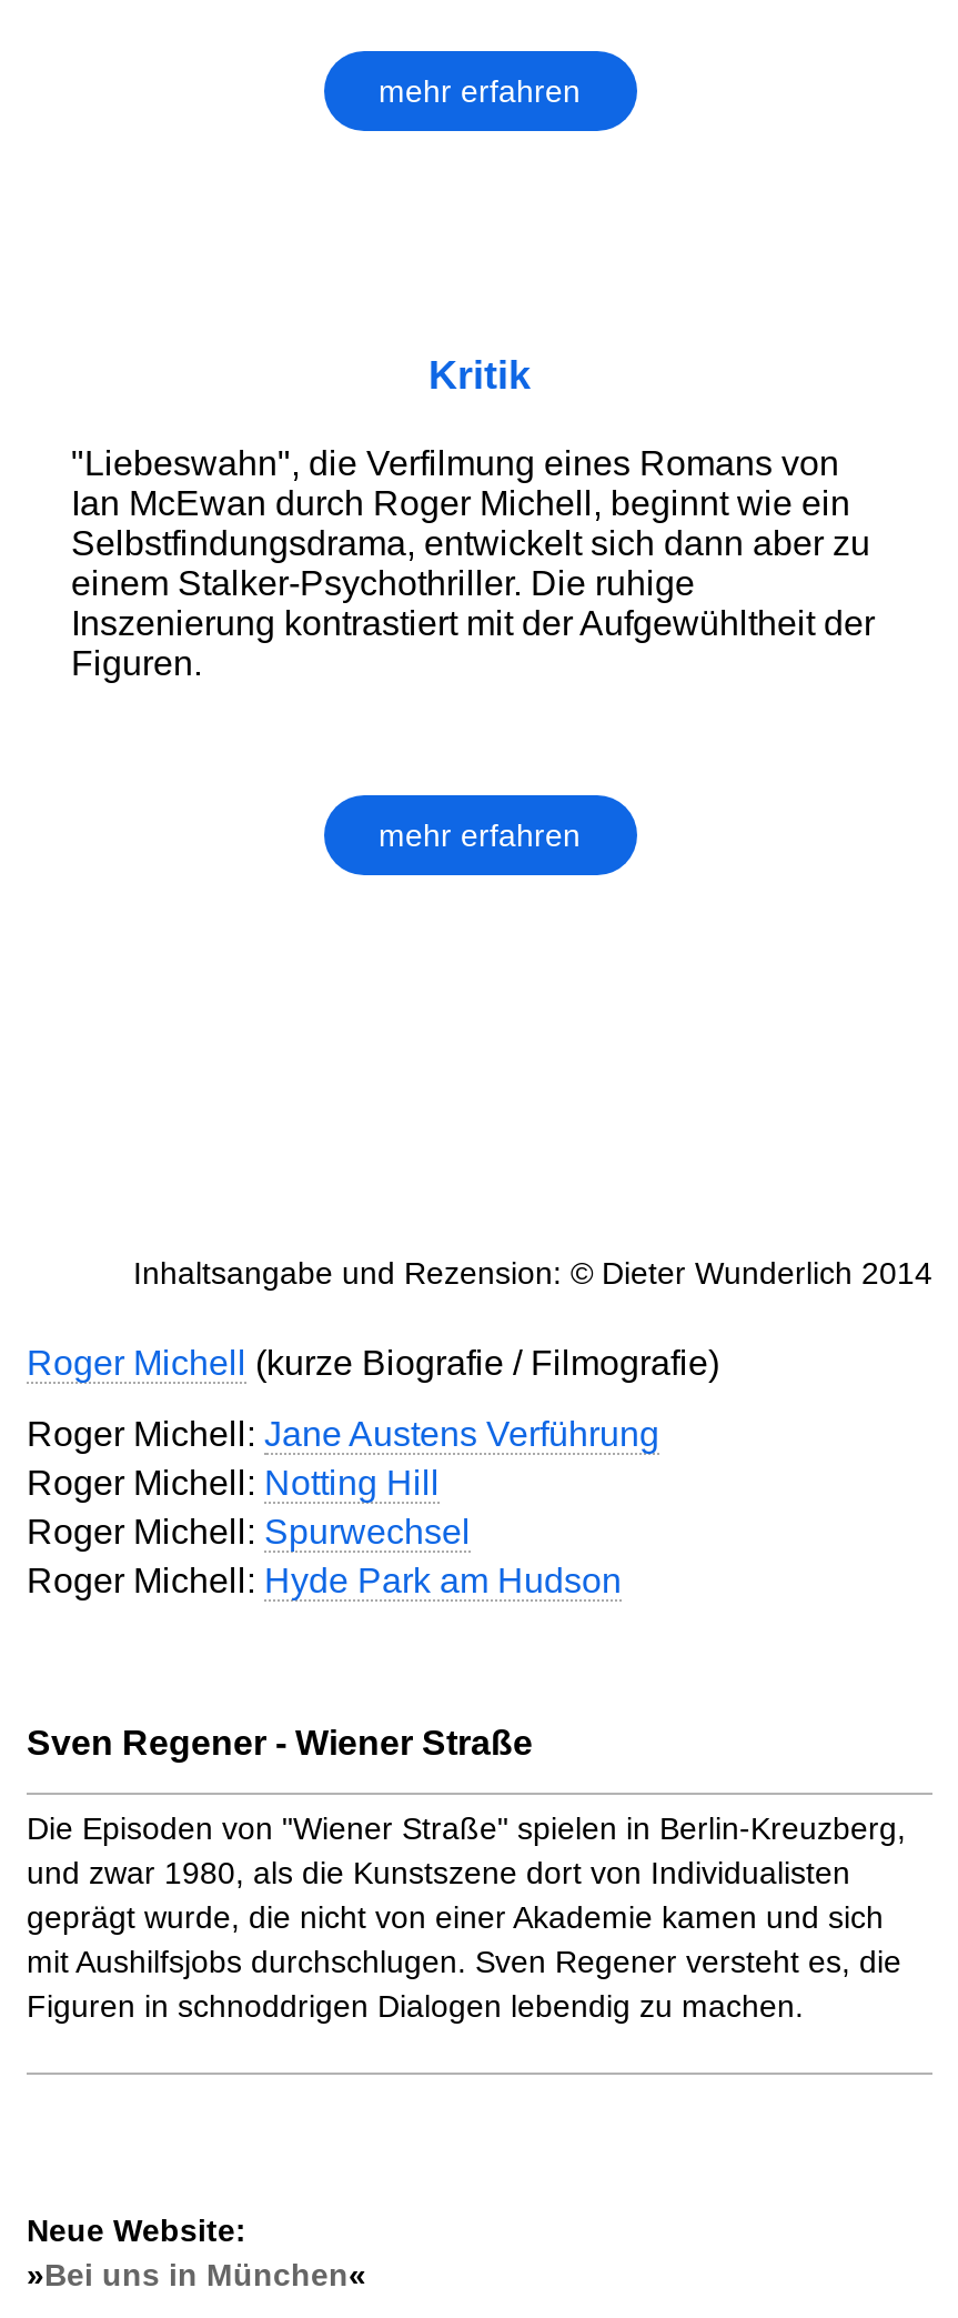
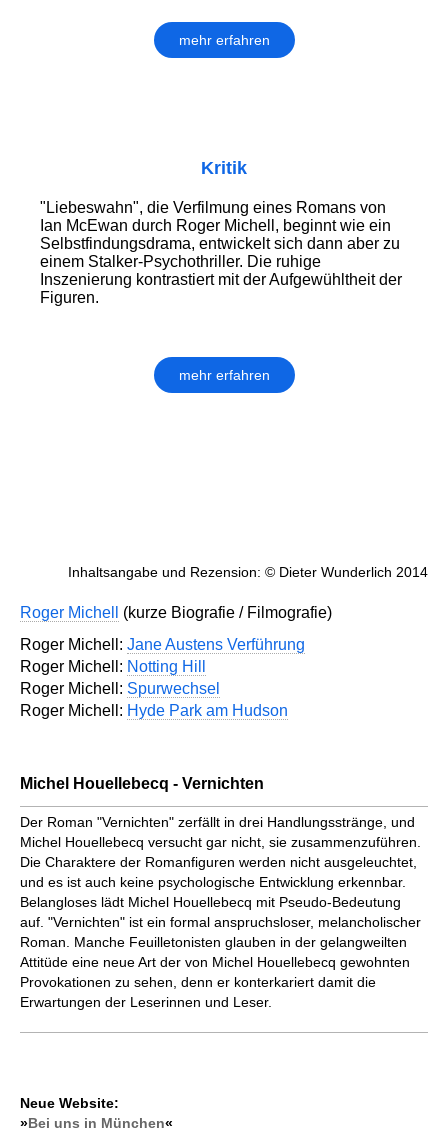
- Sven Regener - Wiener Straße
+ Michel Houellebecq - Vernichten

- Die Episoden von "Wiener Straße" spielen in Berlin-Kreuzberg,
- und zwar 1980, als die Kunstszene dort von Individualisten
- geprägt wurde, die nicht von einer Akademie kamen und sich
- mit Aushilfsjobs durchschlugen. Sven Regener versteht es, die
- Figuren in schnoddrigen Dialogen lebendig zu machen.
+ Der Roman "Vernichten" zerfällt in drei Handlungsstränge, und
+ Michel Houellebecq versucht gar nicht, sie zusammenzuführen.
+ Die Charaktere der Romanfiguren werden nicht ausgeleuchtet,
+ und es ist auch keine psychologische Entwicklung erkennbar.
+ Belangloses lädt Michel Houellebecq mit Pseudo-Bedeutung
+ auf. "Vernichten" ist ein formal anspruchsloser, melancholischer
+ Roman. Manche Feuilletonisten glauben in der gelangweilten
+ Attitüde eine neue Art der von Michel Houellebecq gewohnten
+ Provokationen zu sehen, denn er konterkariert damit die
+ Erwartungen der Leserinnen und Leser.
